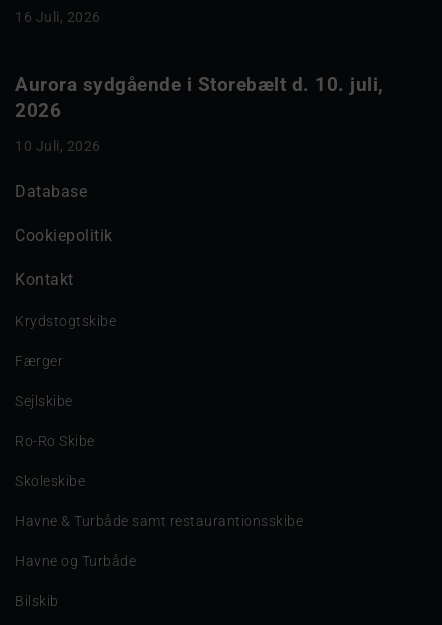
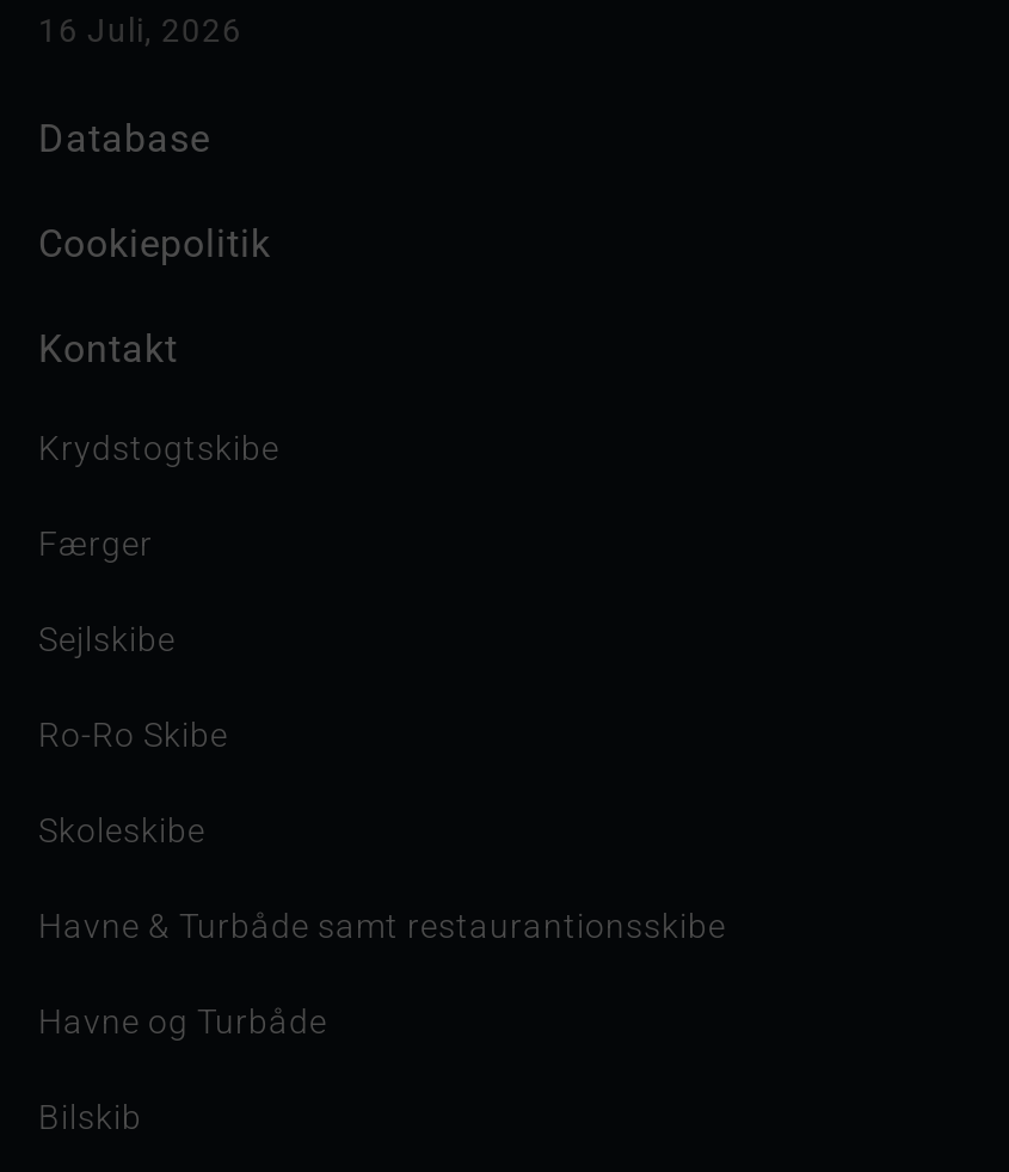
- Aurora sydgående i Storebælt d. 10. juli,
- 2026
- 10 Juli, 2026
